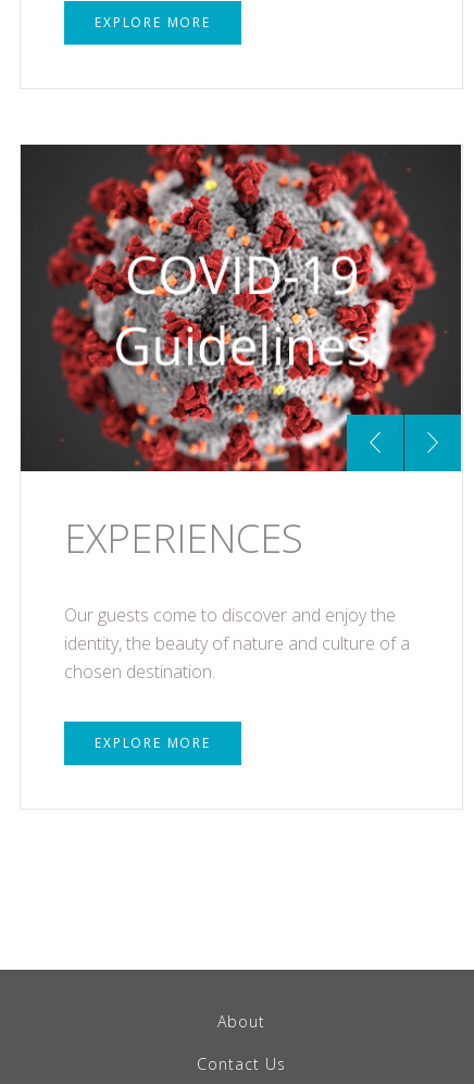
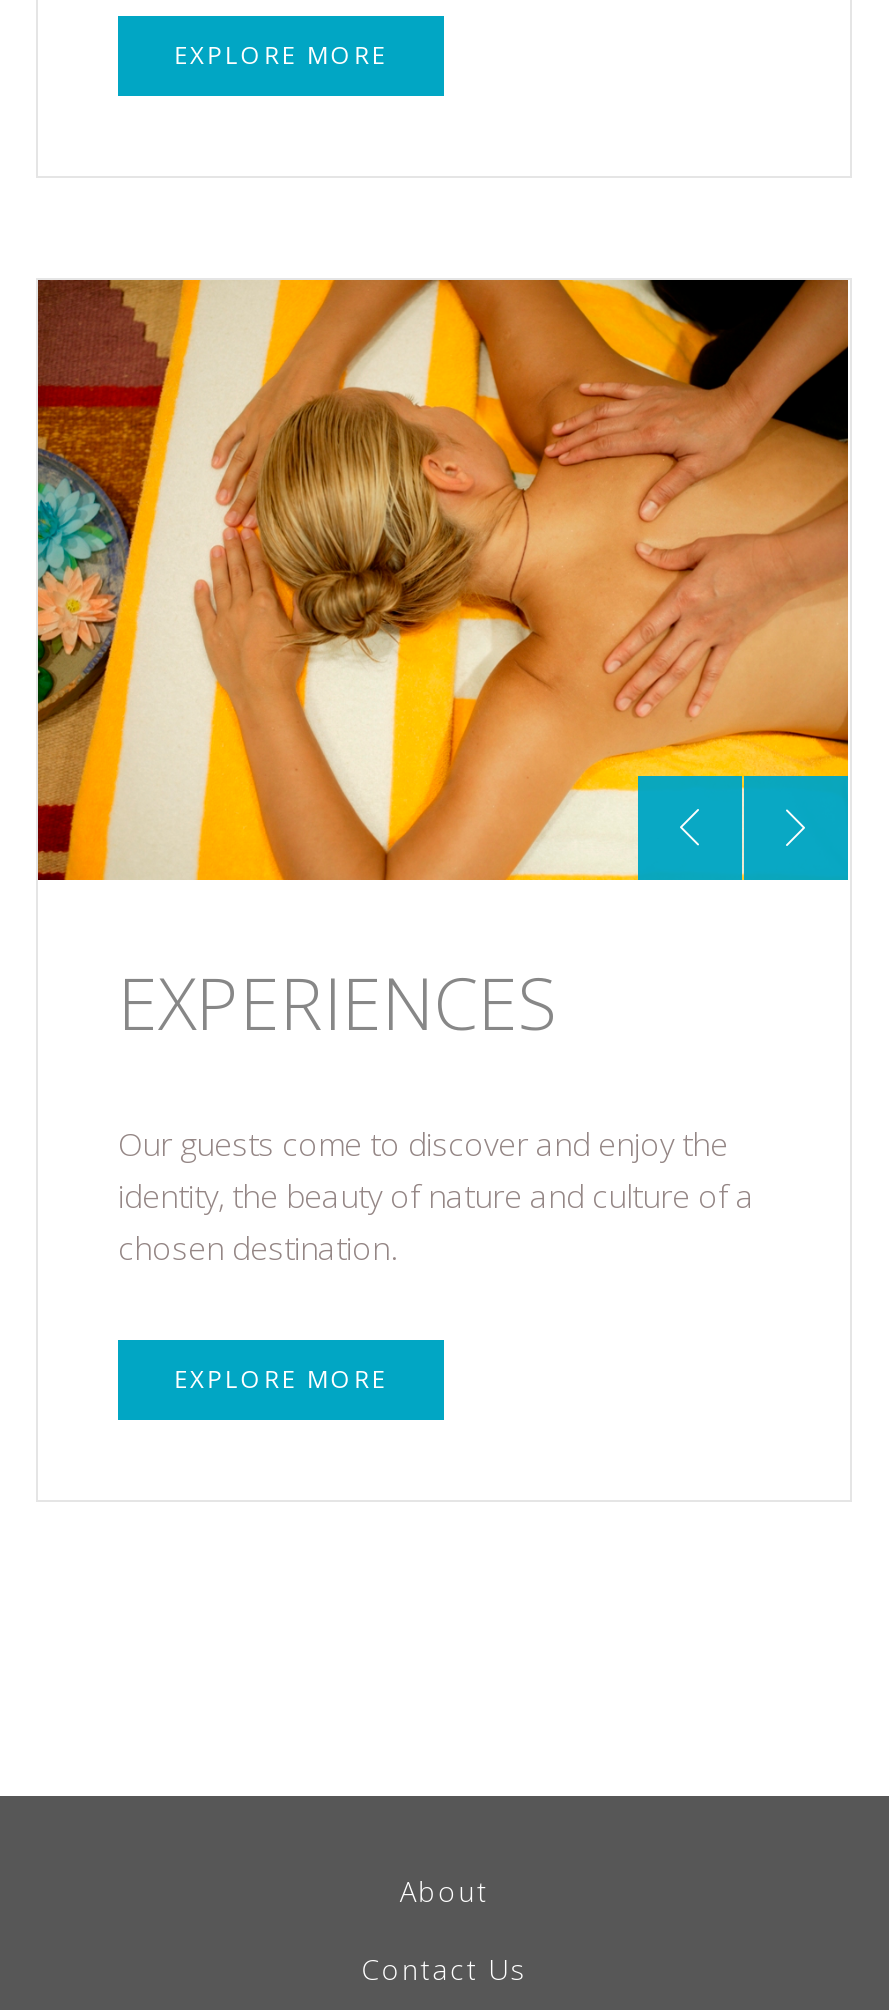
- [image]
+ [image]
